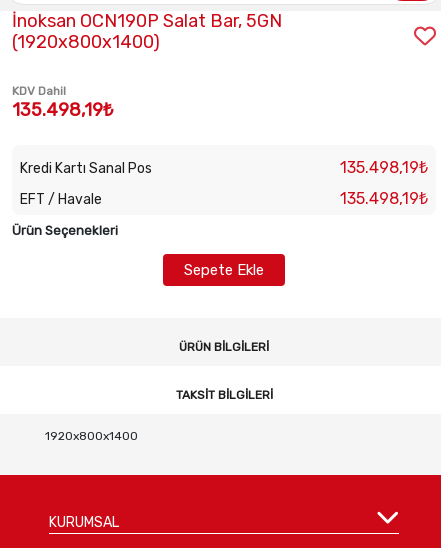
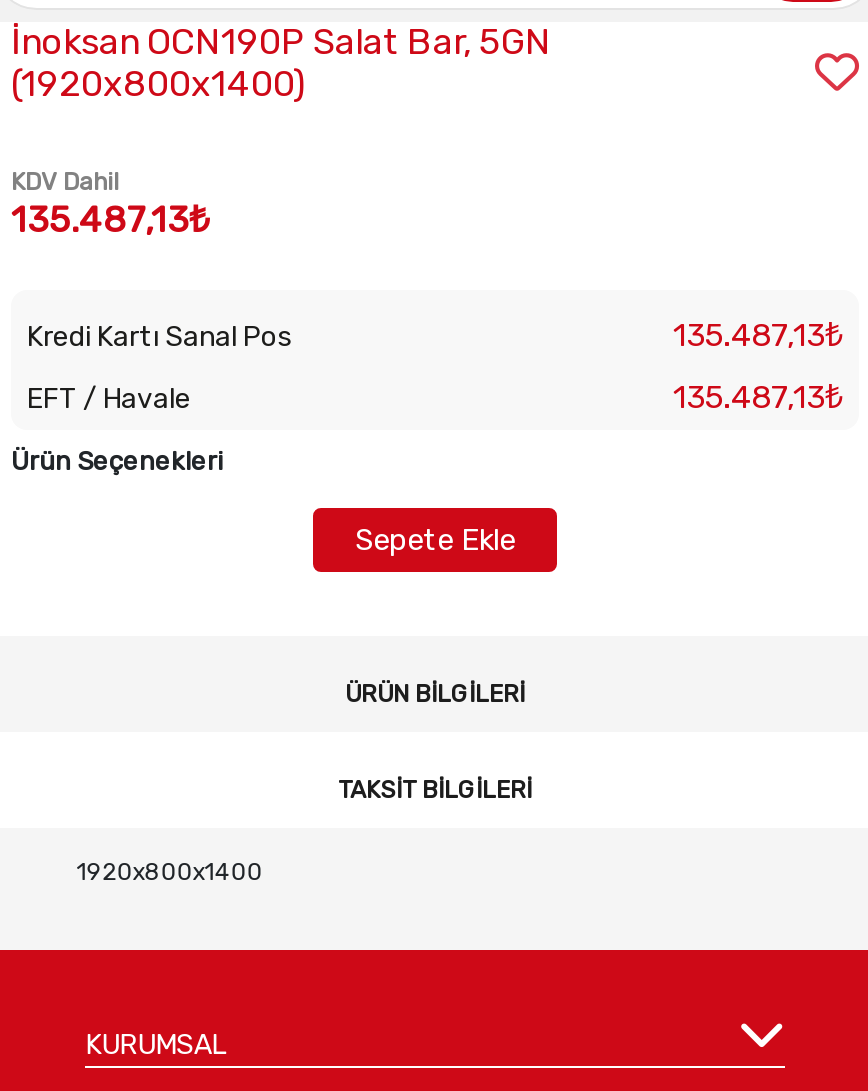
- 135.498,19₺
+ 135.487,13₺

- 135.498,19₺
+ 135.487,13₺

- 135.498,19₺
+ 135.487,13₺
